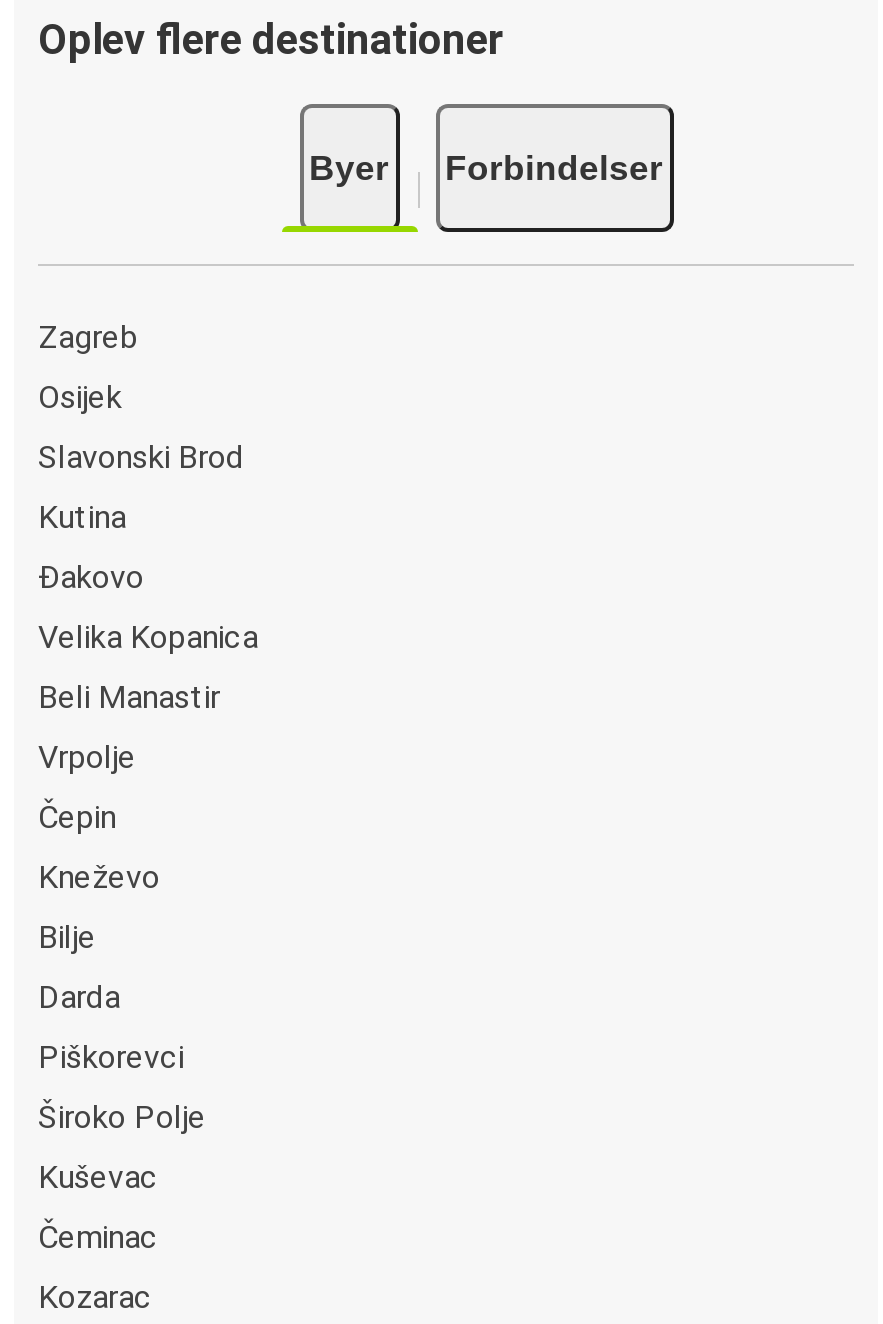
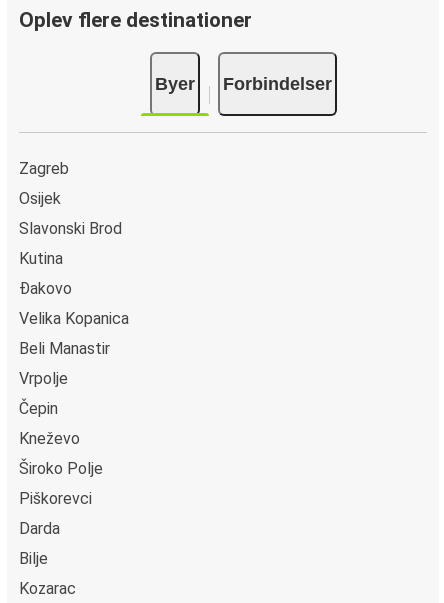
moved down: Piškorevci | Darda | Bilje

moved up: Široko Polje

- Kuševac
- Čeminac
